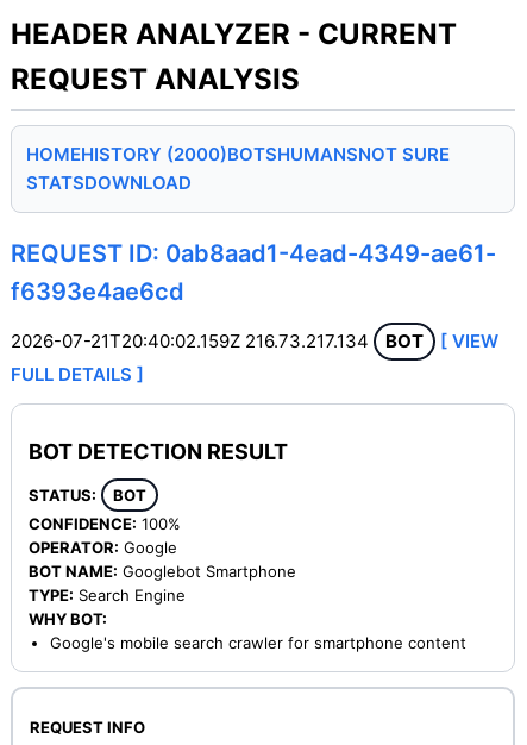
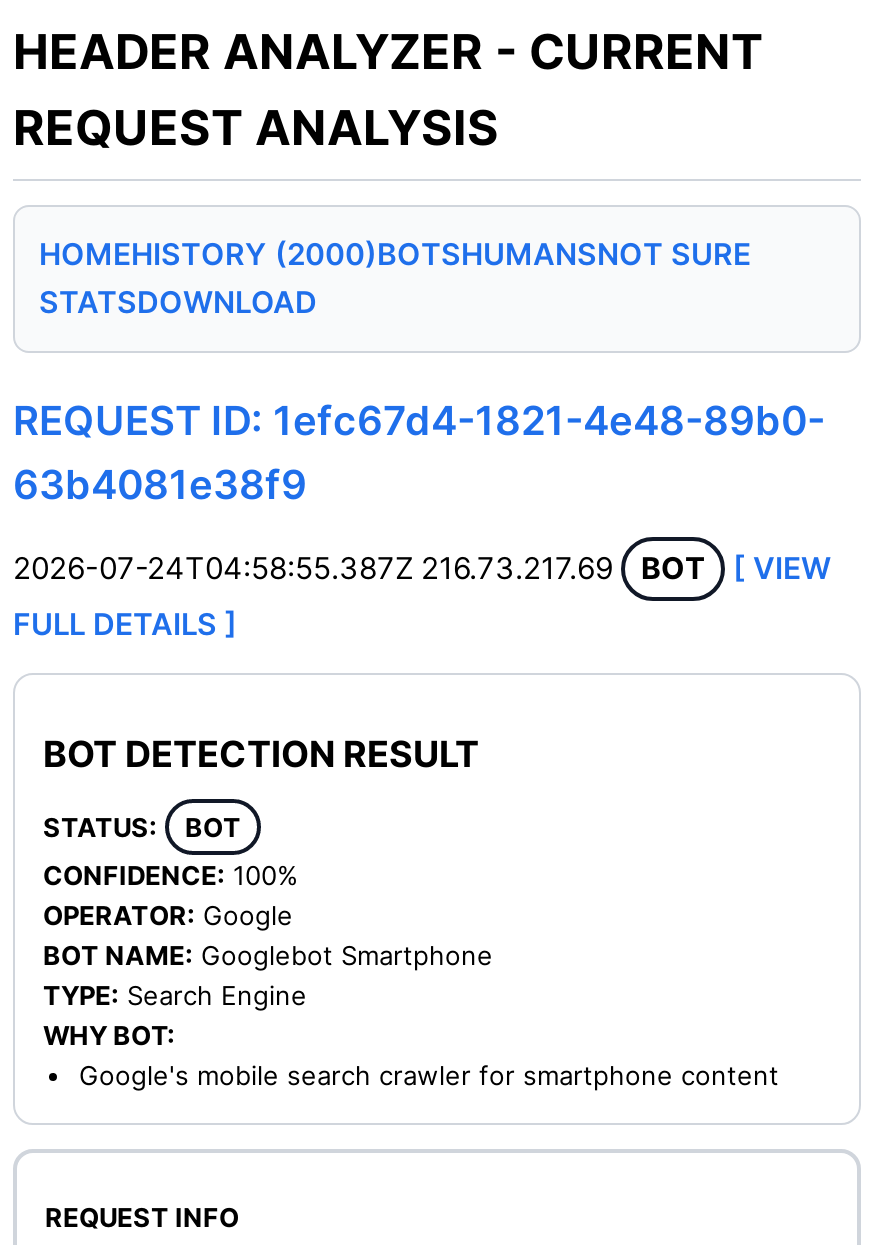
- REQUEST ID: 0ab8aad1-4ead-4349-ae61-
- f6393e4ae6cd
+ REQUEST ID: 1efc67d4-1821-4e48-89b0-
+ 63b4081e38f9

- 2026-07-21T20:40:02.159Z 216.73.217.134 BOT [ VIEW
+ 2026-07-24T04:58:55.387Z 216.73.217.69 BOT [ VIEW
